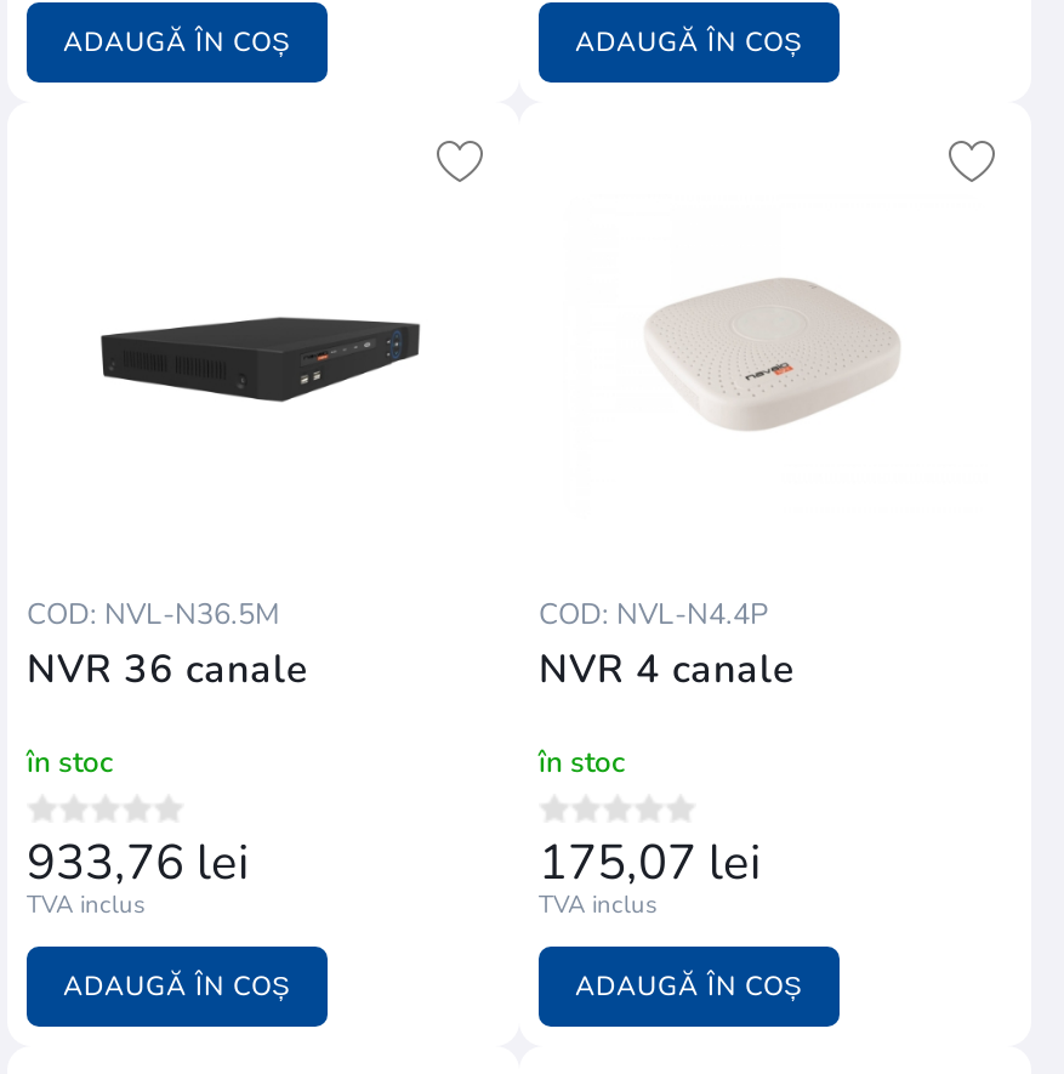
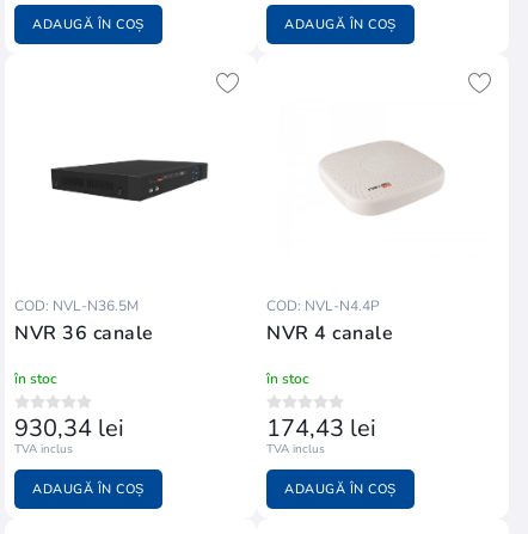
- 933,76 lei
+ 930,34 lei

- 175,07 lei
+ 174,43 lei
